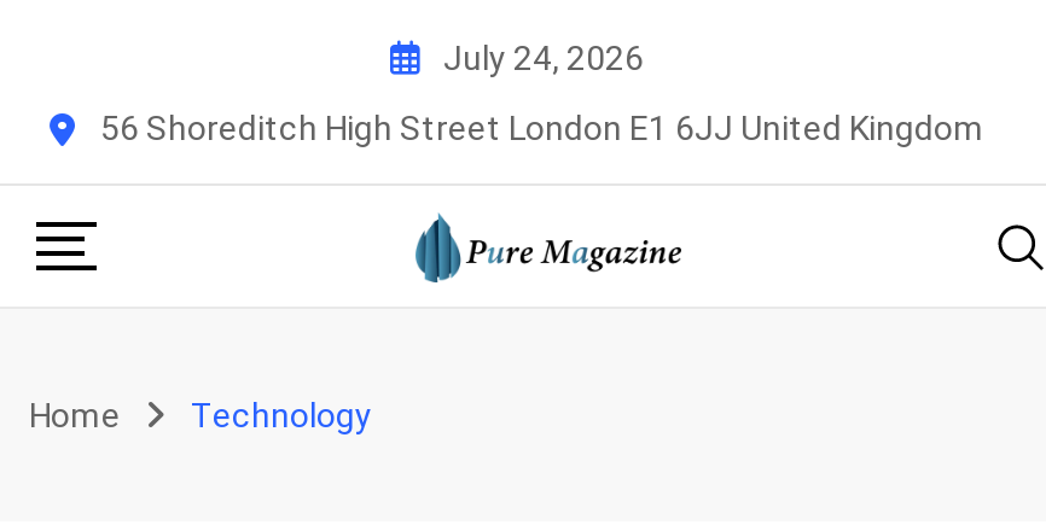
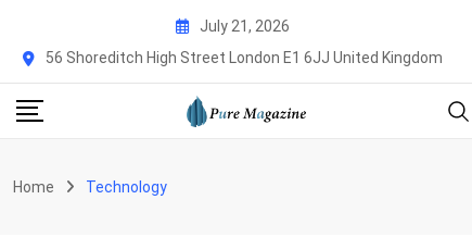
- July 24, 2026
+ July 21, 2026
